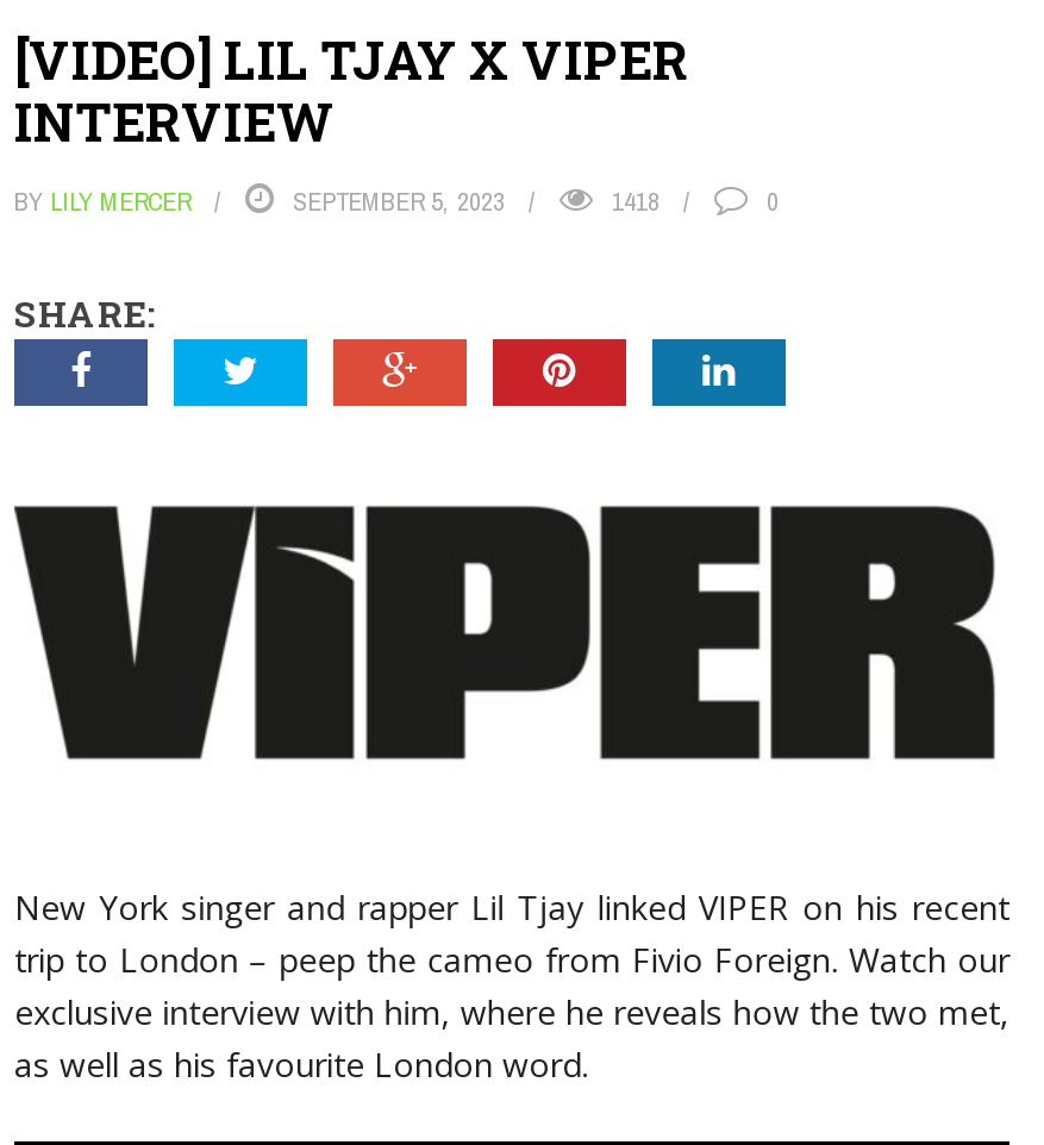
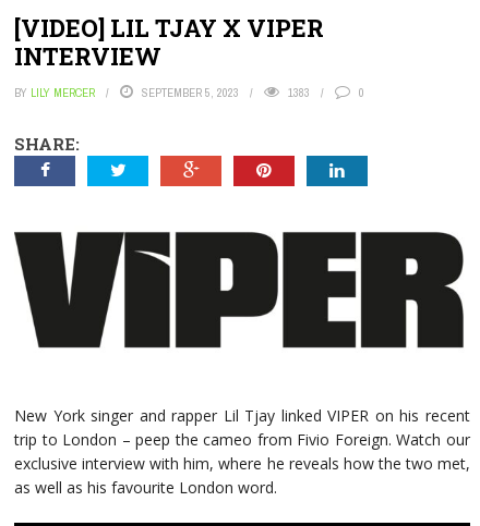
- 1418
+ 1383
